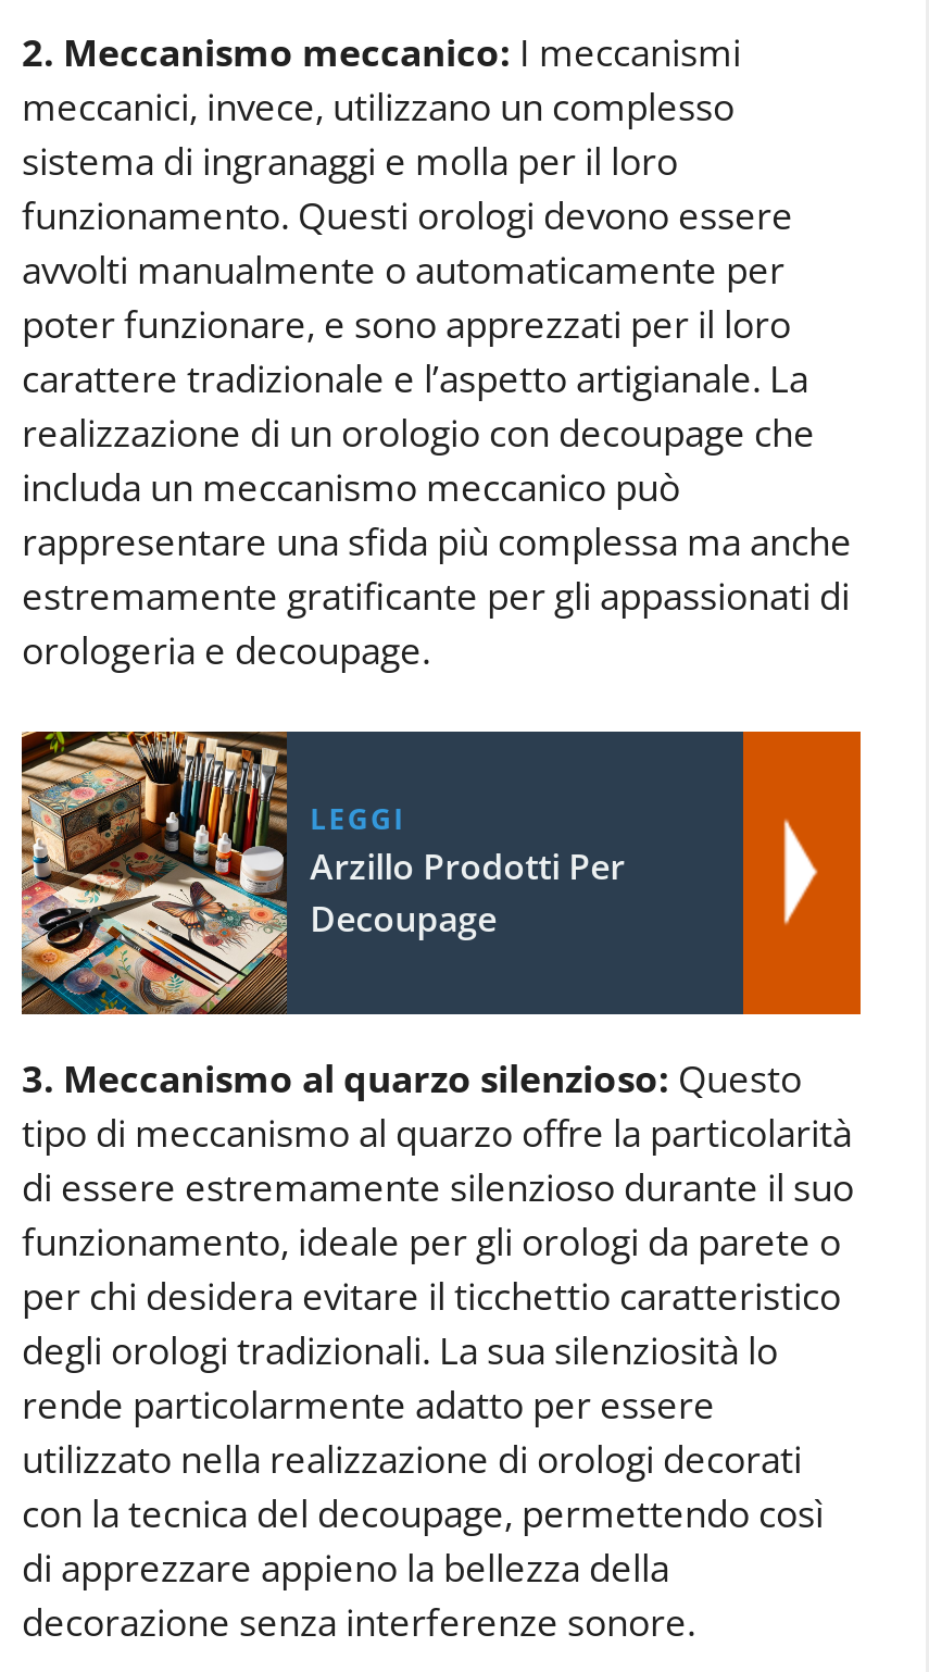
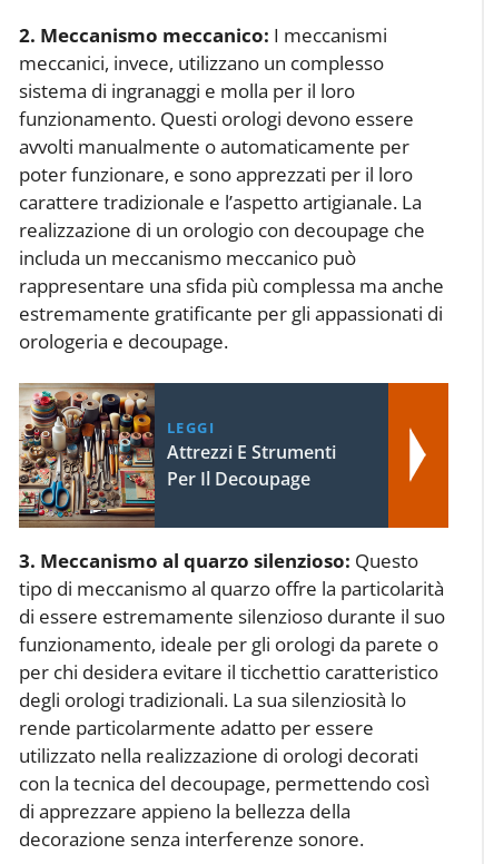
- [image]
- Arzillo Prodotti Per
- Decoupage
+ [image]
+ Attrezzi E Strumenti
+ Per Il Decoupage
